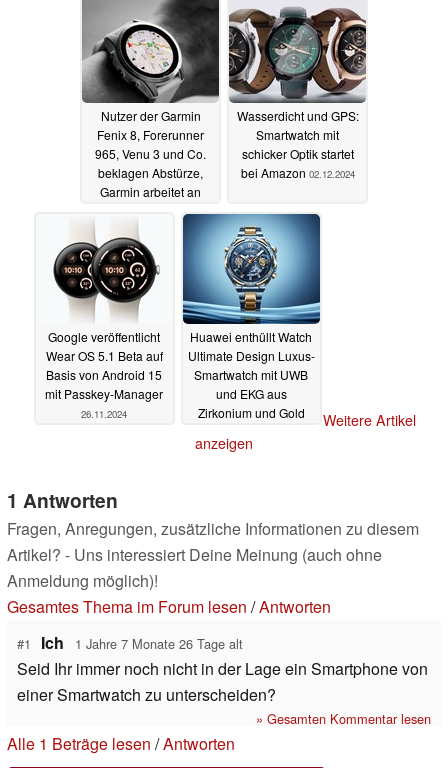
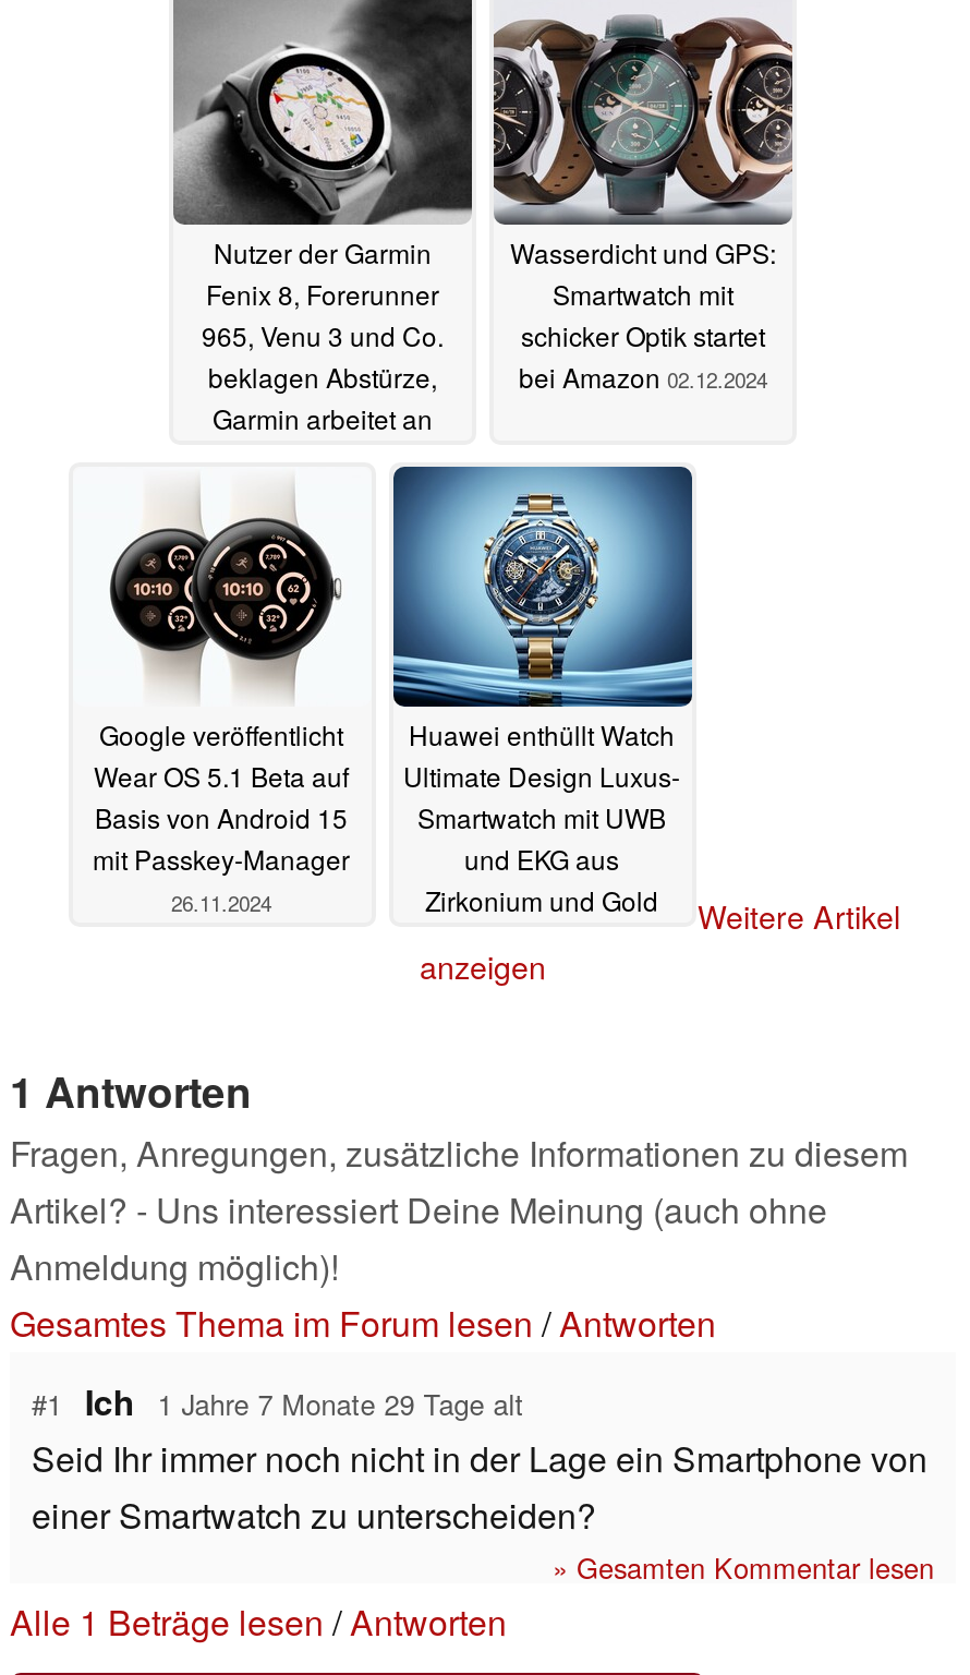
- #1 Ich 1 Jahre 7 Monate 26 Tage alt
+ #1 Ich 1 Jahre 7 Monate 29 Tage alt
